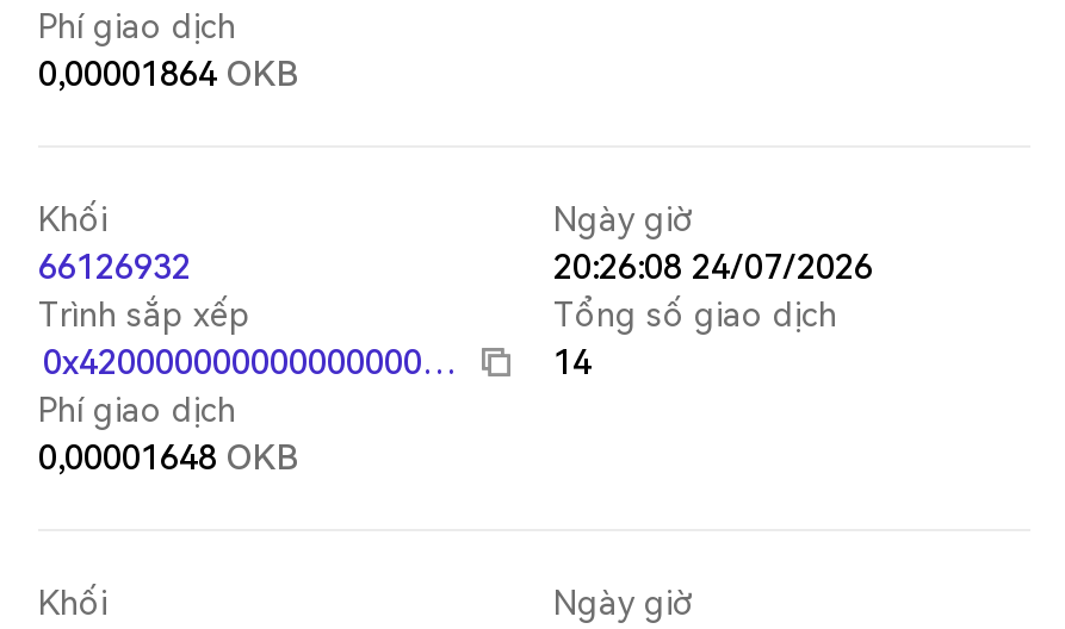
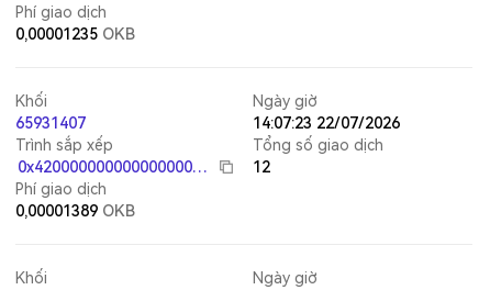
- 0,00001864 OKB
+ 0,00001235 OKB

- 66126932
+ 65931407

- 20:26:08 24/07/2026
+ 14:07:23 22/07/2026

- 14
+ 12

- 0,00001648 OKB
+ 0,00001389 OKB
